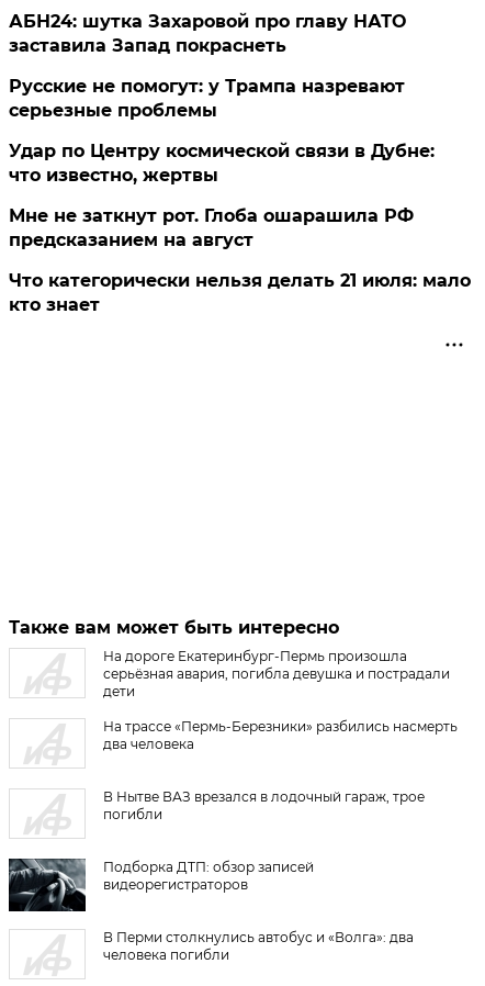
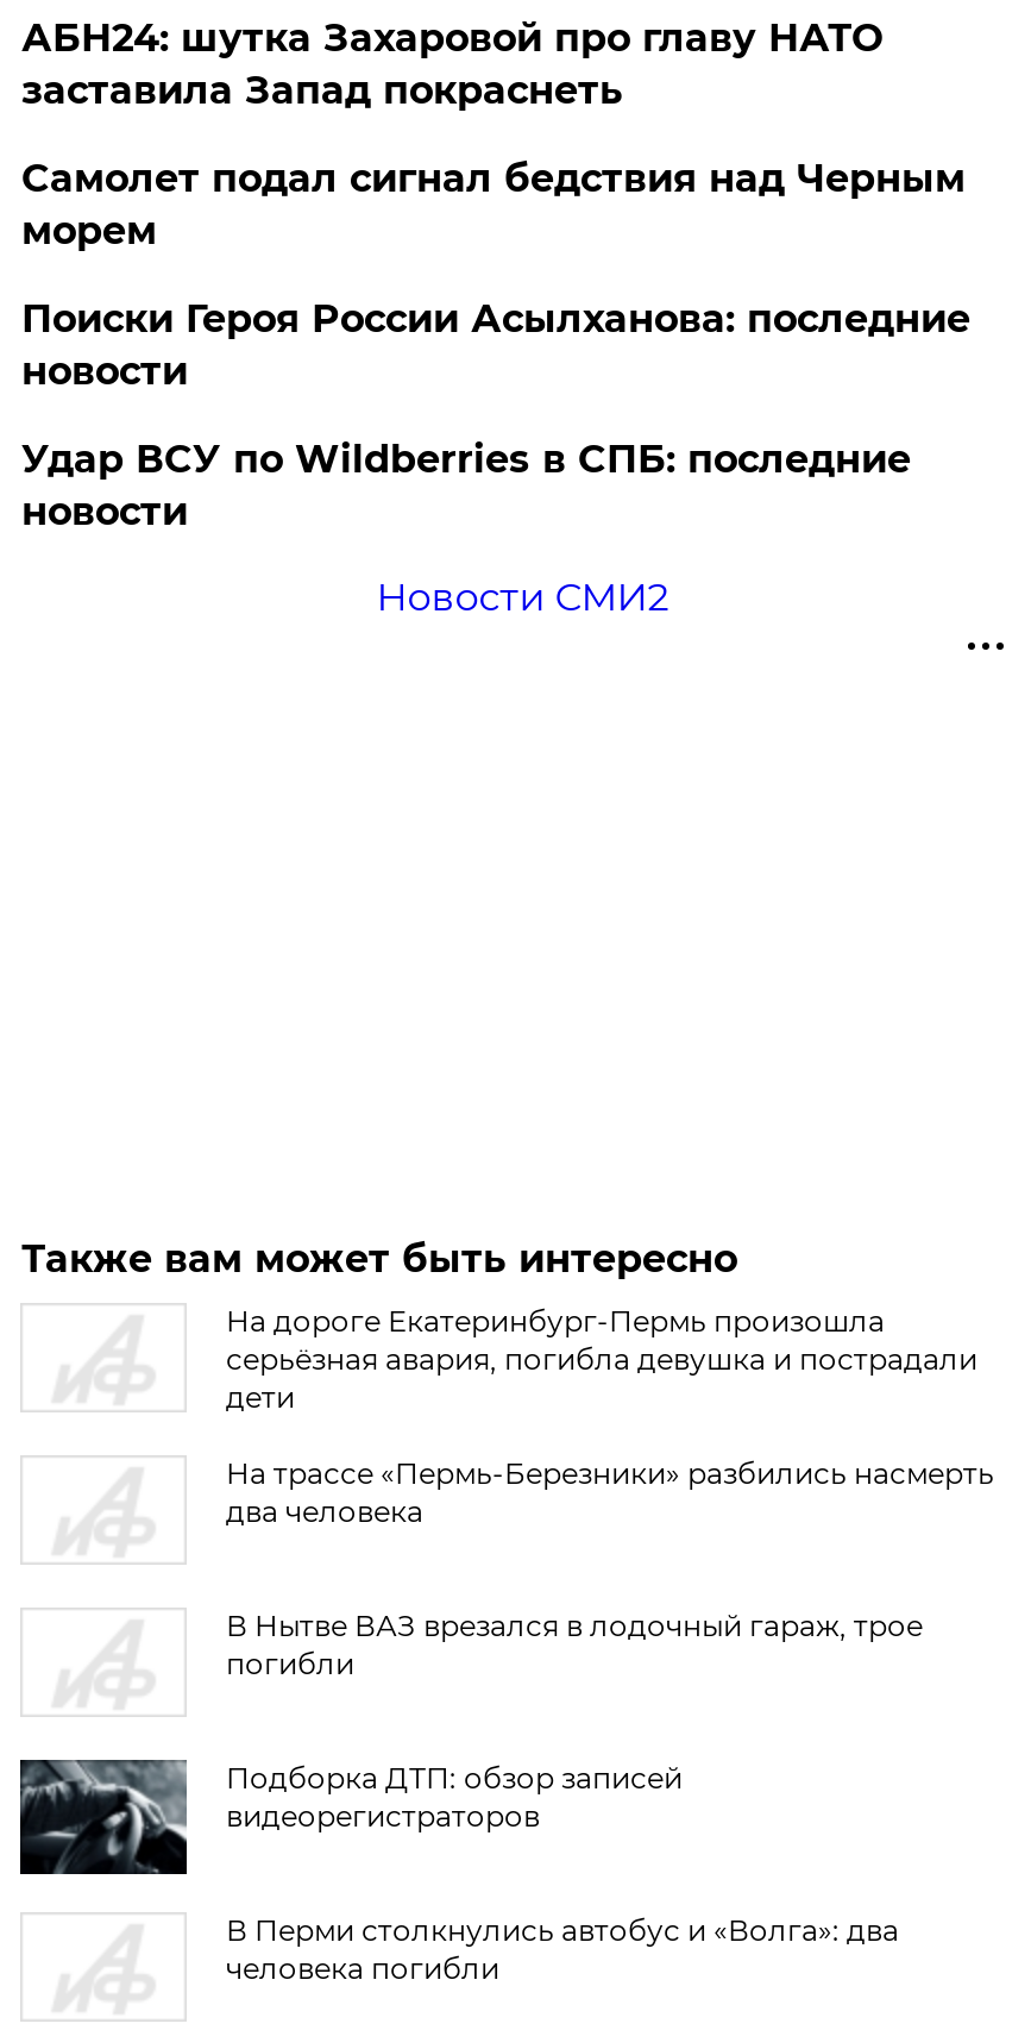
- Русские не помогут: у Трампа назревают
- серьезные проблемы
+ Самолет подал сигнал бедствия над Черным
+ морем

- Удар по Центру космической связи в Дубне:
- что известно, жертвы
+ Поиски Героя России Асылханова: последние
+ новости

- Мне не заткнут рот. Глоба ошарашила РФ
- предсказанием на август
+ Удар ВСУ по Wildberries в СПБ: последние
+ новости

- Что категорически нельзя делать 21 июля: мало
- кто знает
+ Новости СМИ2
